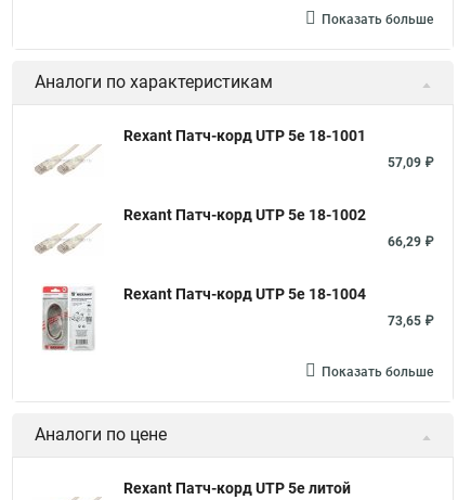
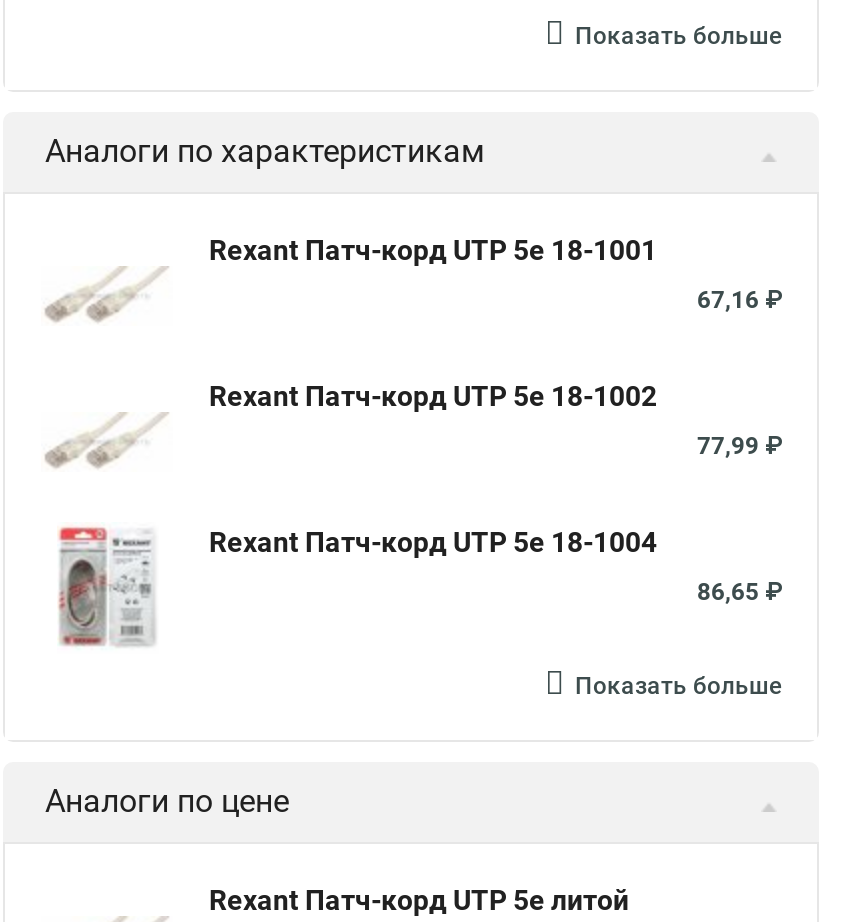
- 57,09 ₽
+ 67,16 ₽

- 66,29 ₽
+ 77,99 ₽

- 73,65 ₽
+ 86,65 ₽
